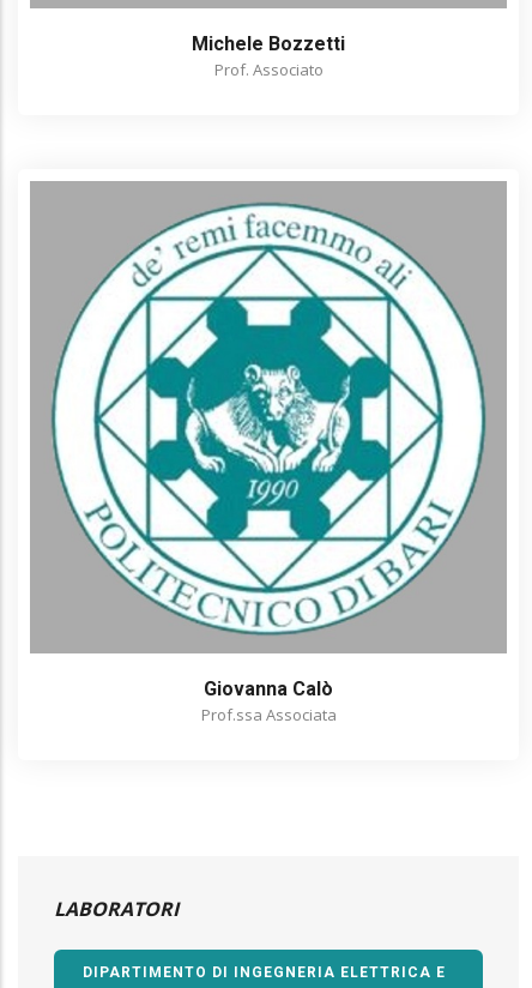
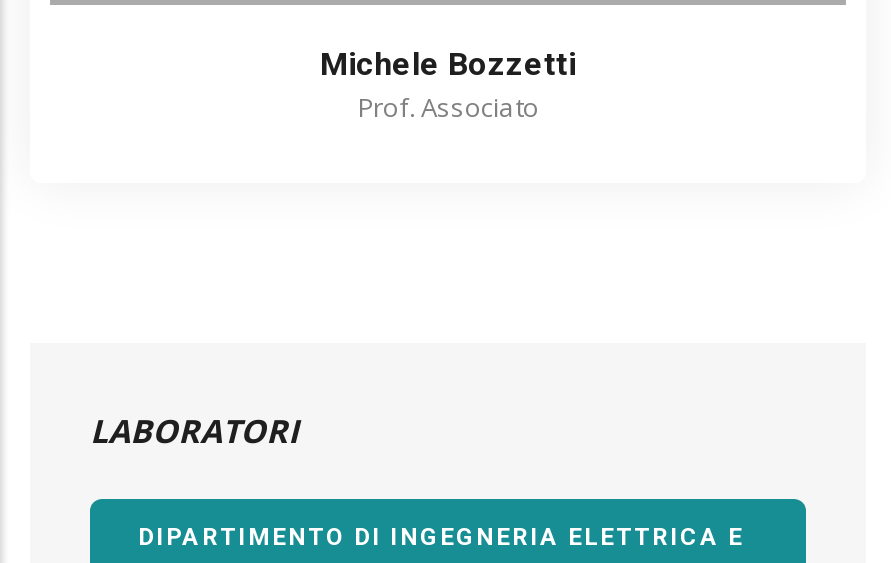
- [image]
- Giovanna Calò
- Prof.ssa Associata
